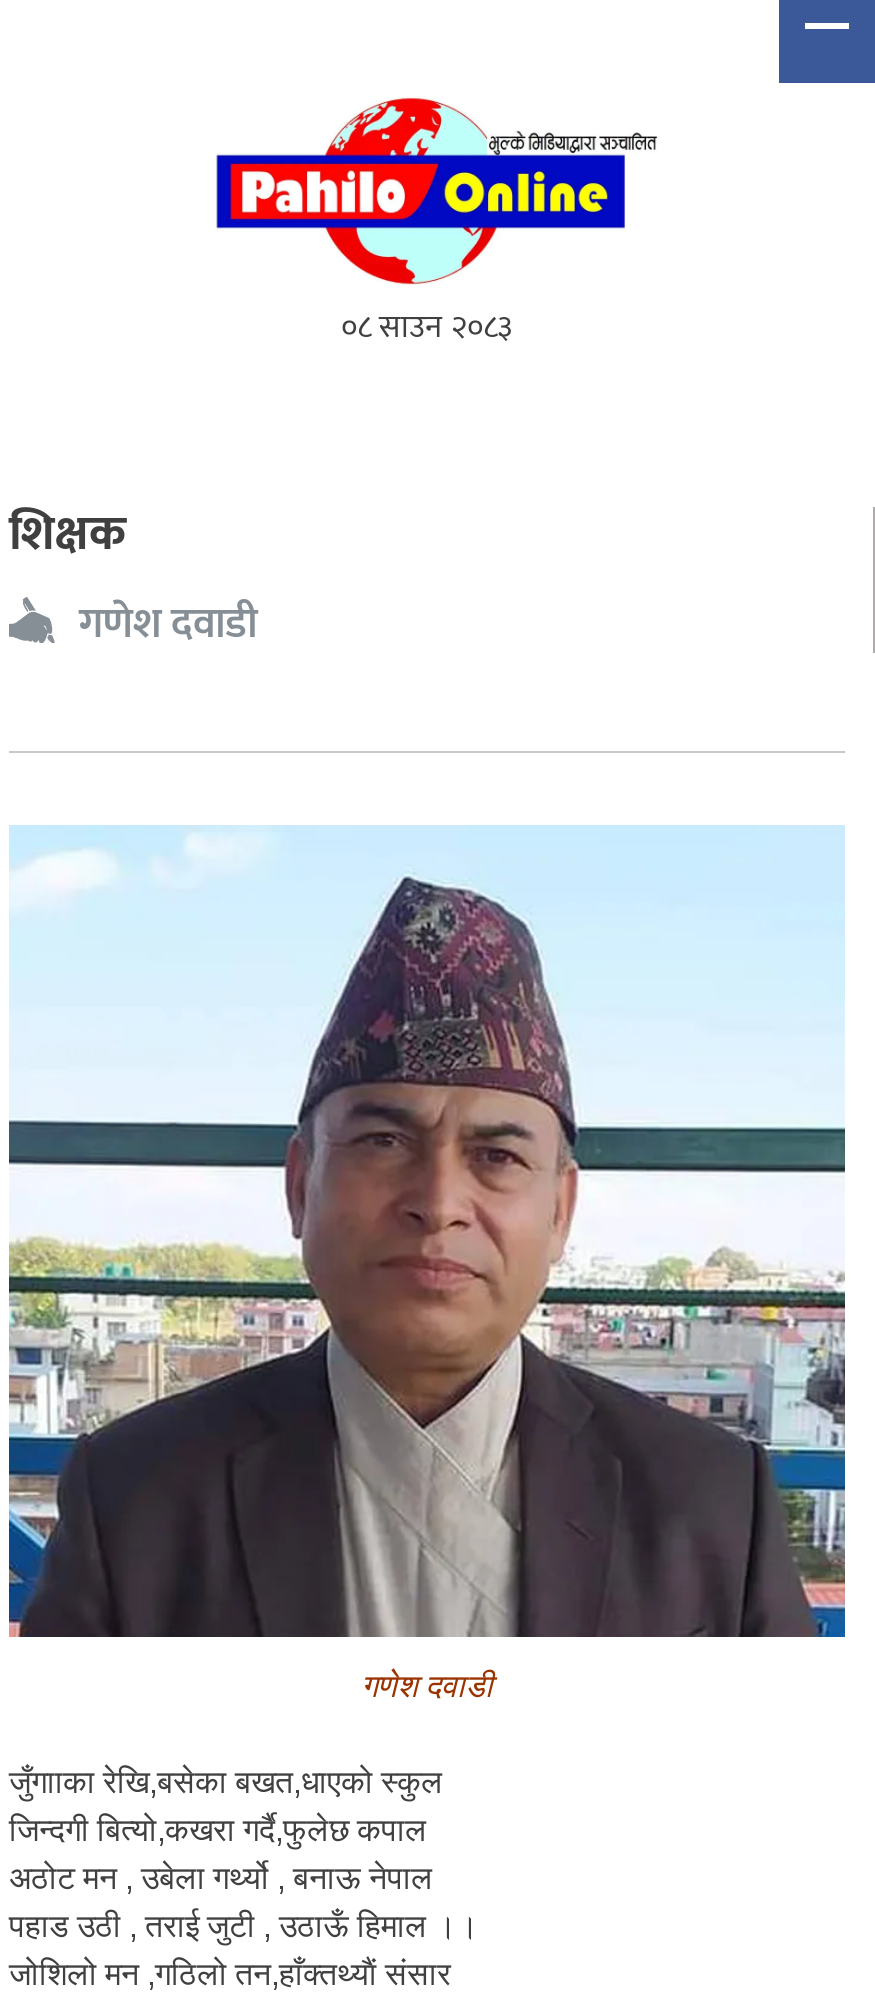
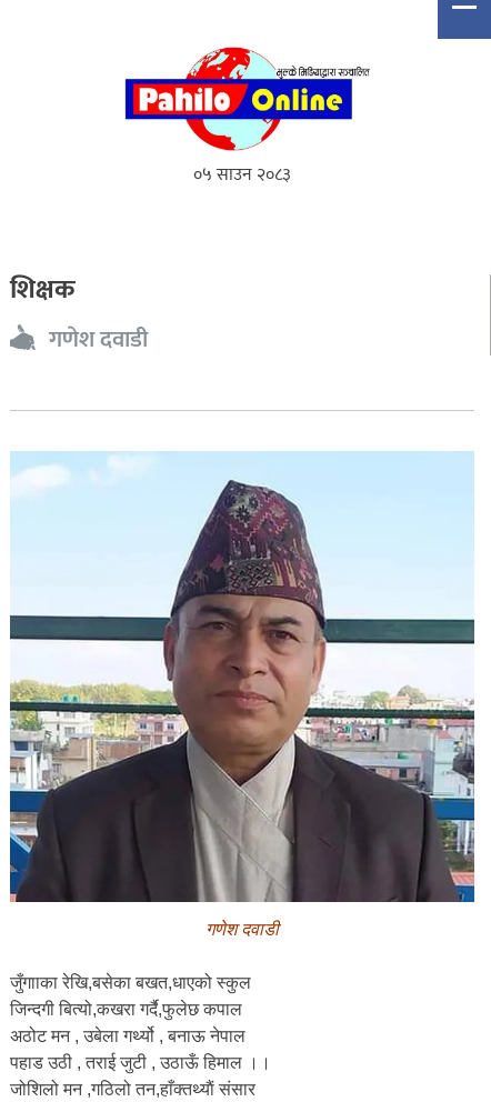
- ०८ साउन २०८३
+ ०५ साउन २०८३
